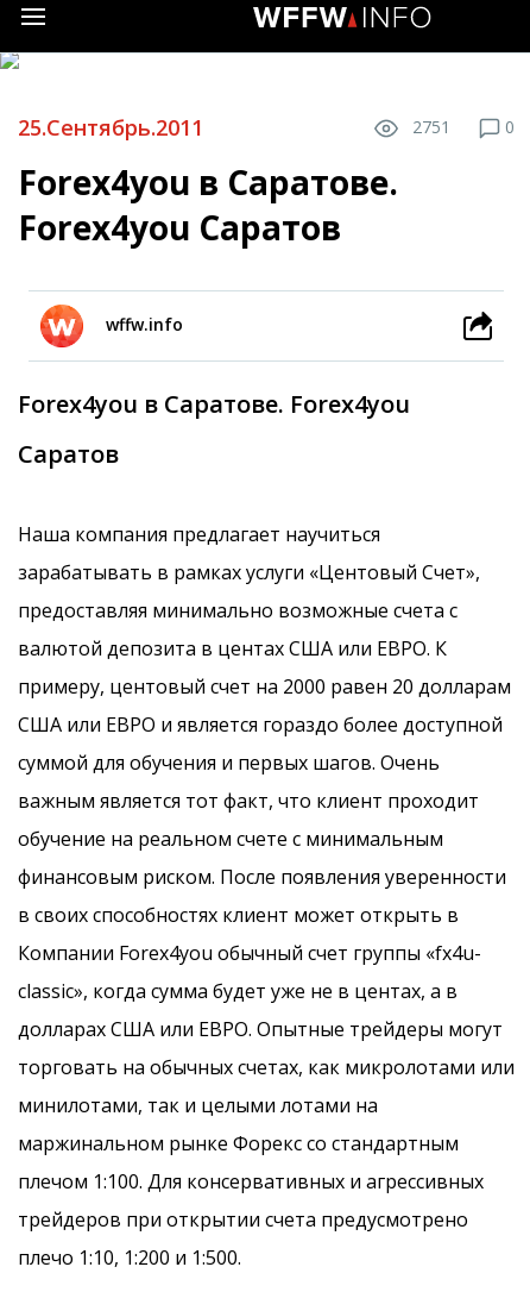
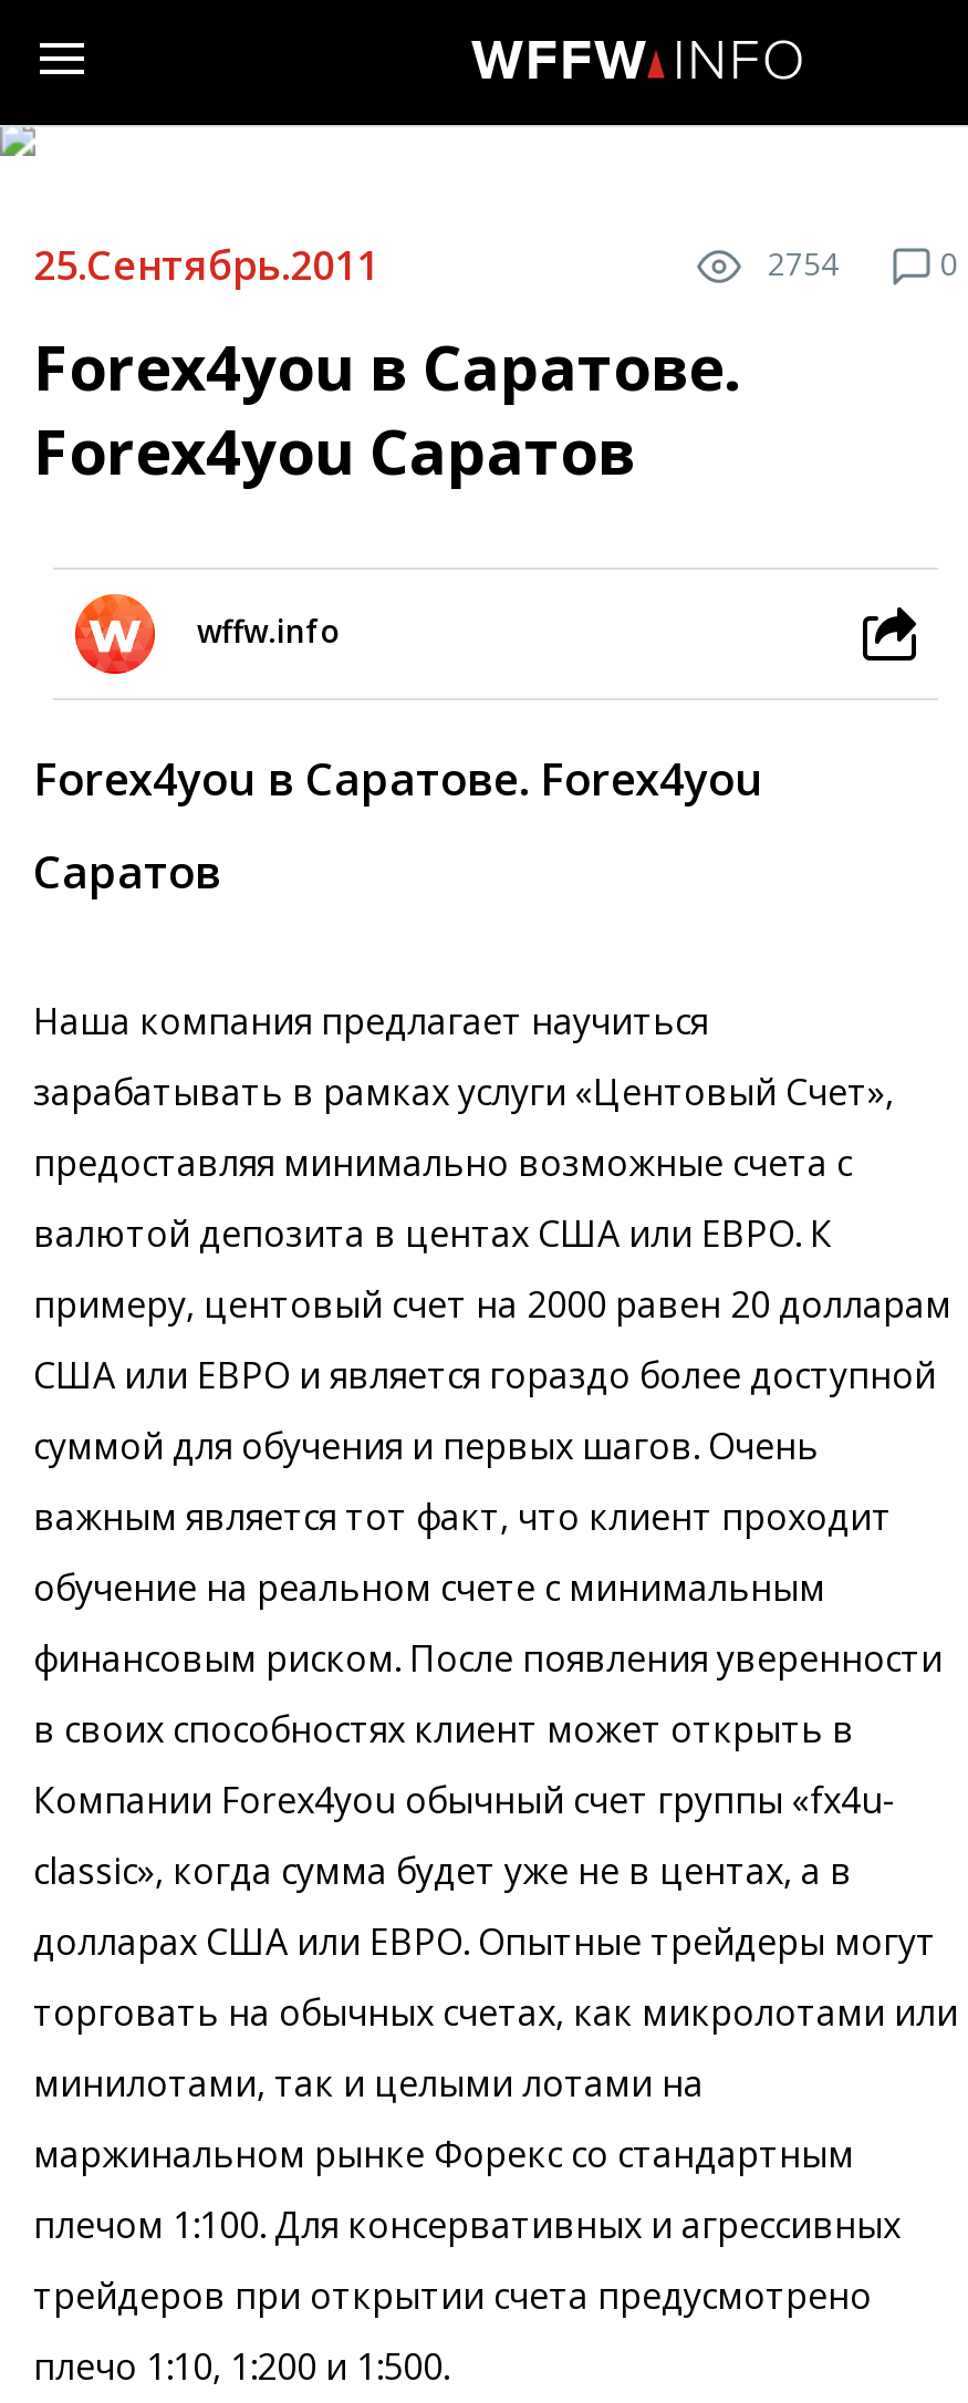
- 2751
+ 2754
